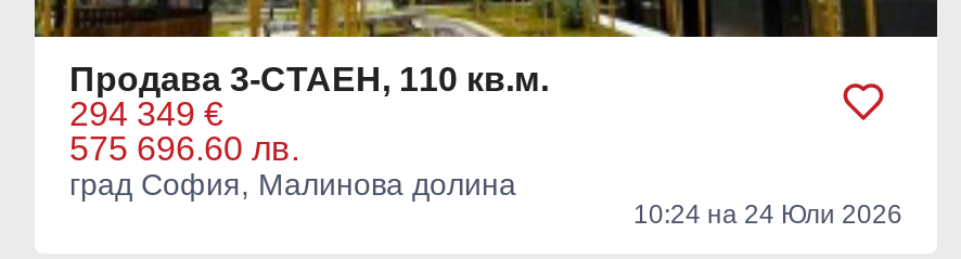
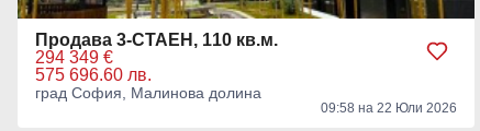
- 10:24 на 24 Юли 2026
+ 09:58 на 22 Юли 2026
